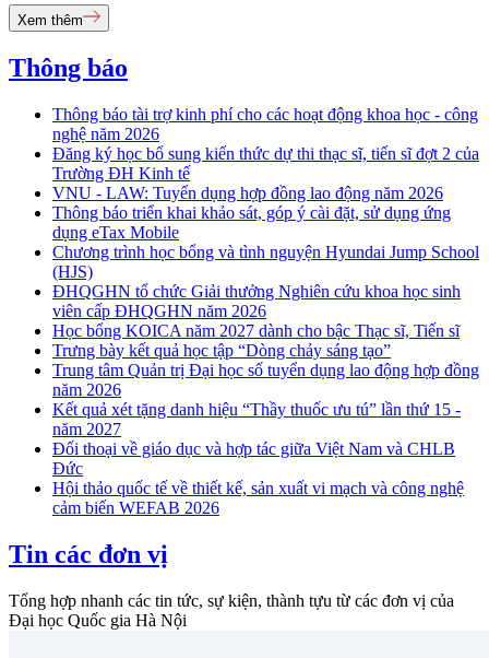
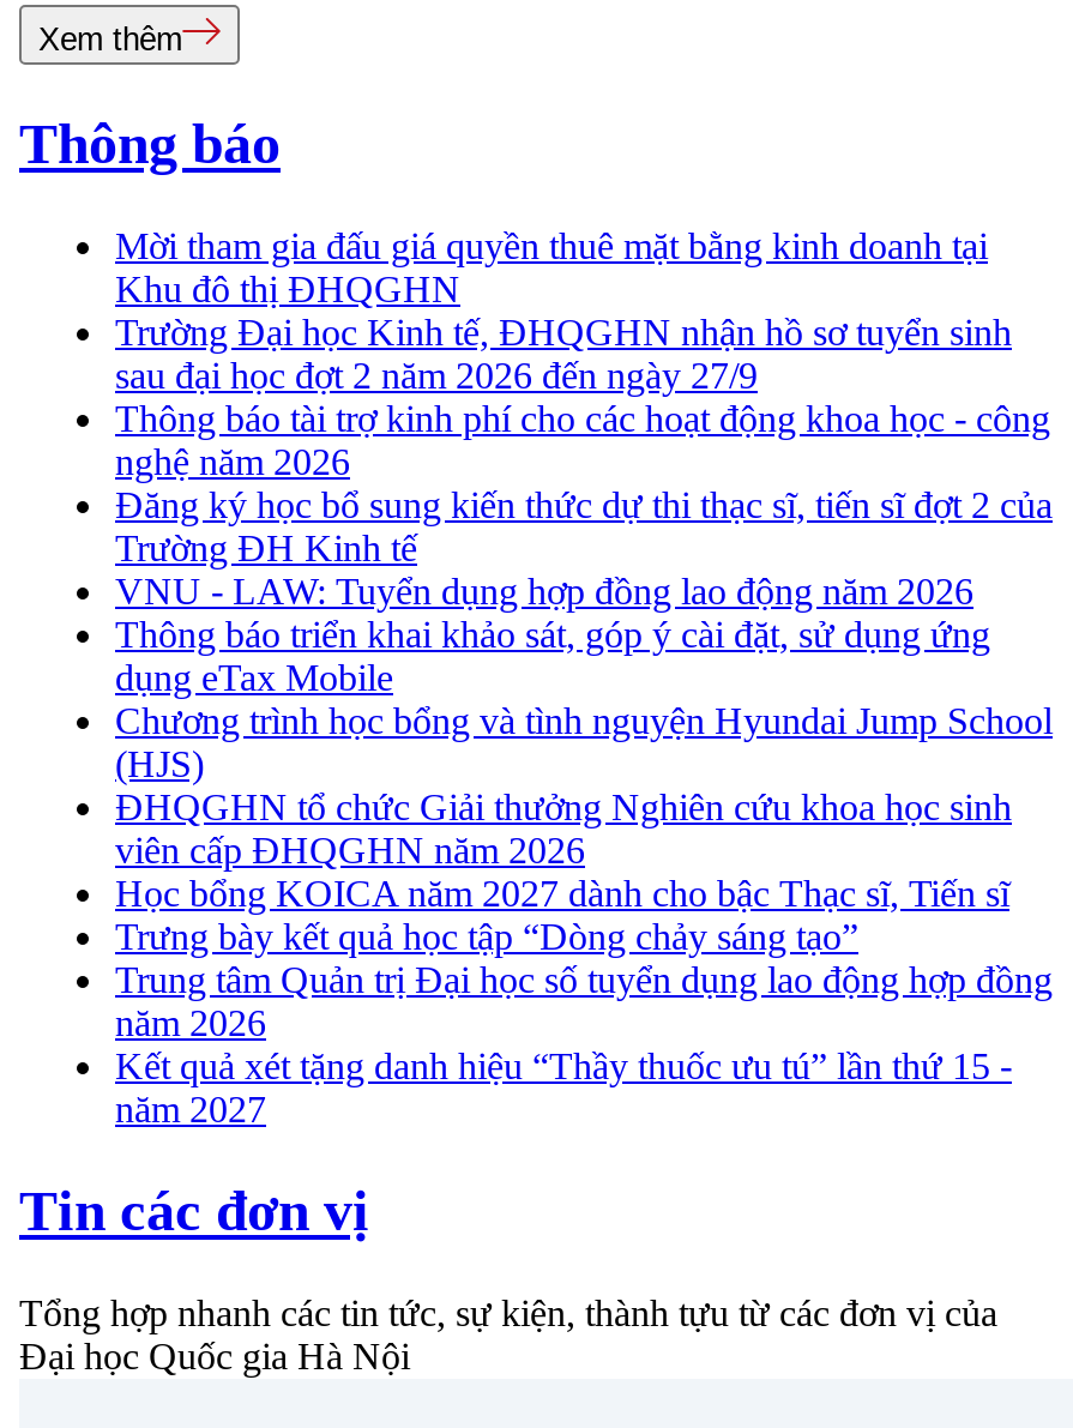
+ Mời tham gia đấu giá quyền thuê mặt bằng kinh doanh tại
+ Khu đô thị ĐHQGHN
+ Trường Đại học Kinh tế, ĐHQGHN nhận hồ sơ tuyển sinh
+ sau đại học đợt 2 năm 2026 đến ngày 27/9

moved down: Thông báo tài trợ kinh phí cho các hoạt động khoa học - công | nghệ năm 2026 | Đăng ký học bổ sung kiến thức dự thi thạc sĩ, tiến sĩ đợt 2 của | ... | Kết quả xét tặng danh hiệu “Thầy thuốc ưu tú” lần thứ 15 - | năm 2027

- Đối thoại về giáo dục và hợp tác giữa Việt Nam và CHLB
- Đức
- Hội thảo quốc tế về thiết kế, sản xuất vi mạch và công nghệ
- cảm biến WEFAB 2026
